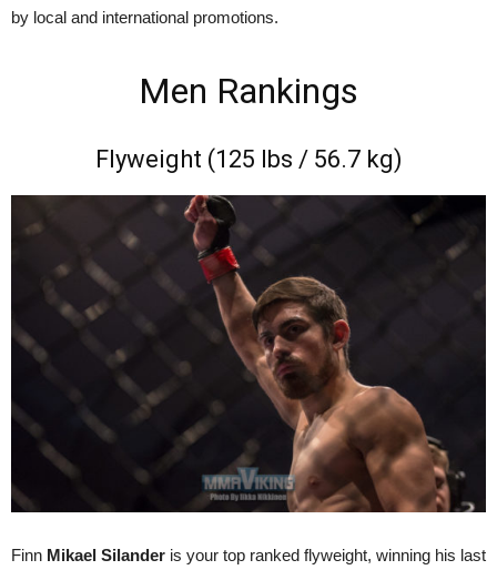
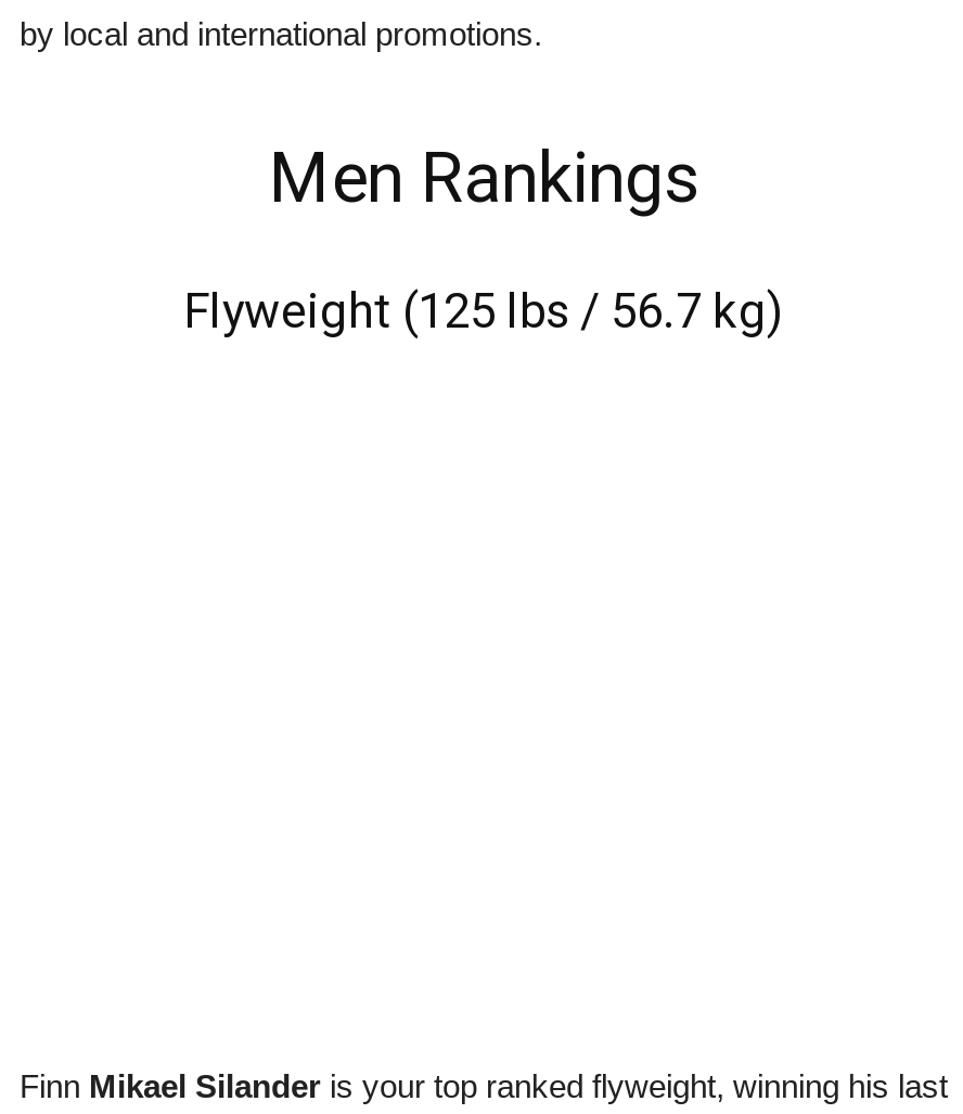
- [image]
